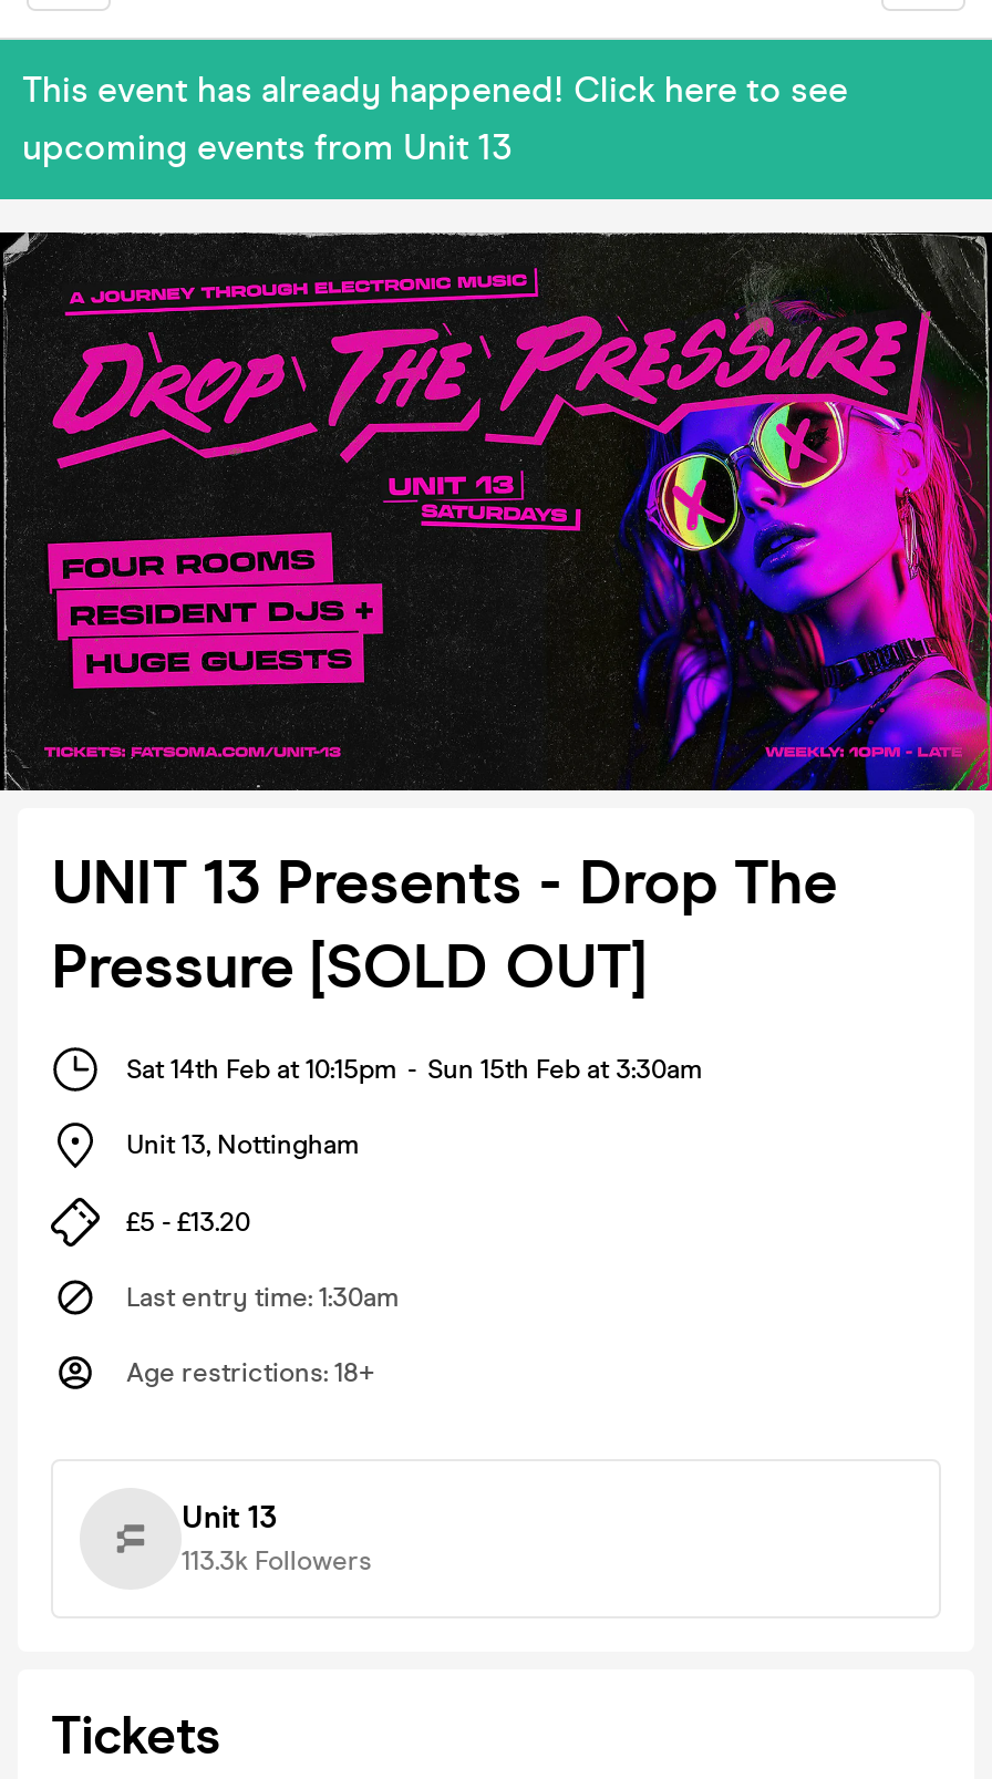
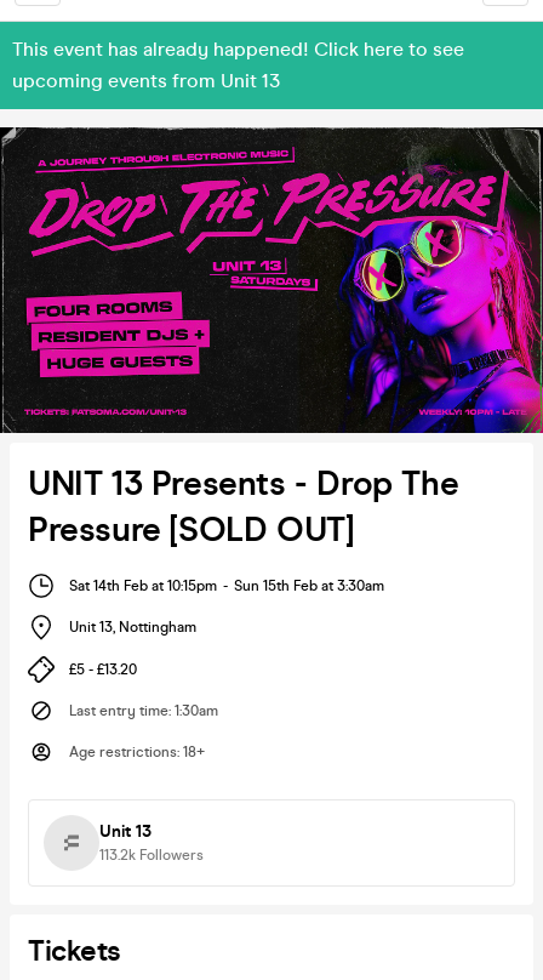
- 113.3k Followers
+ 113.2k Followers
